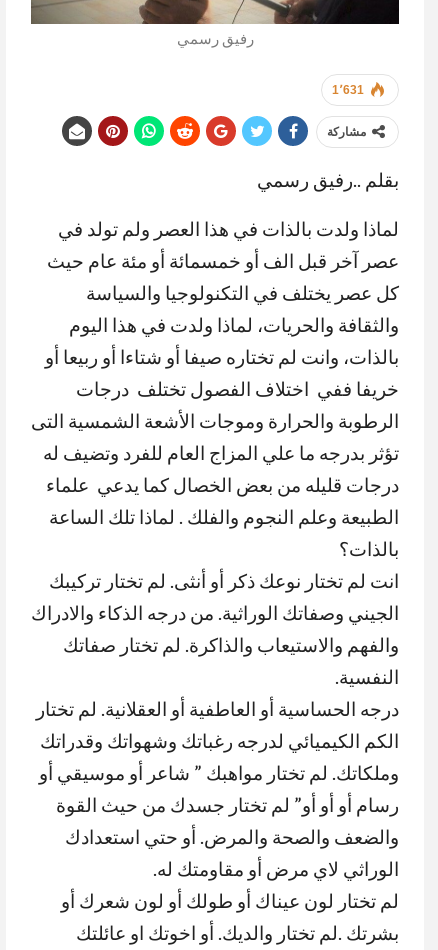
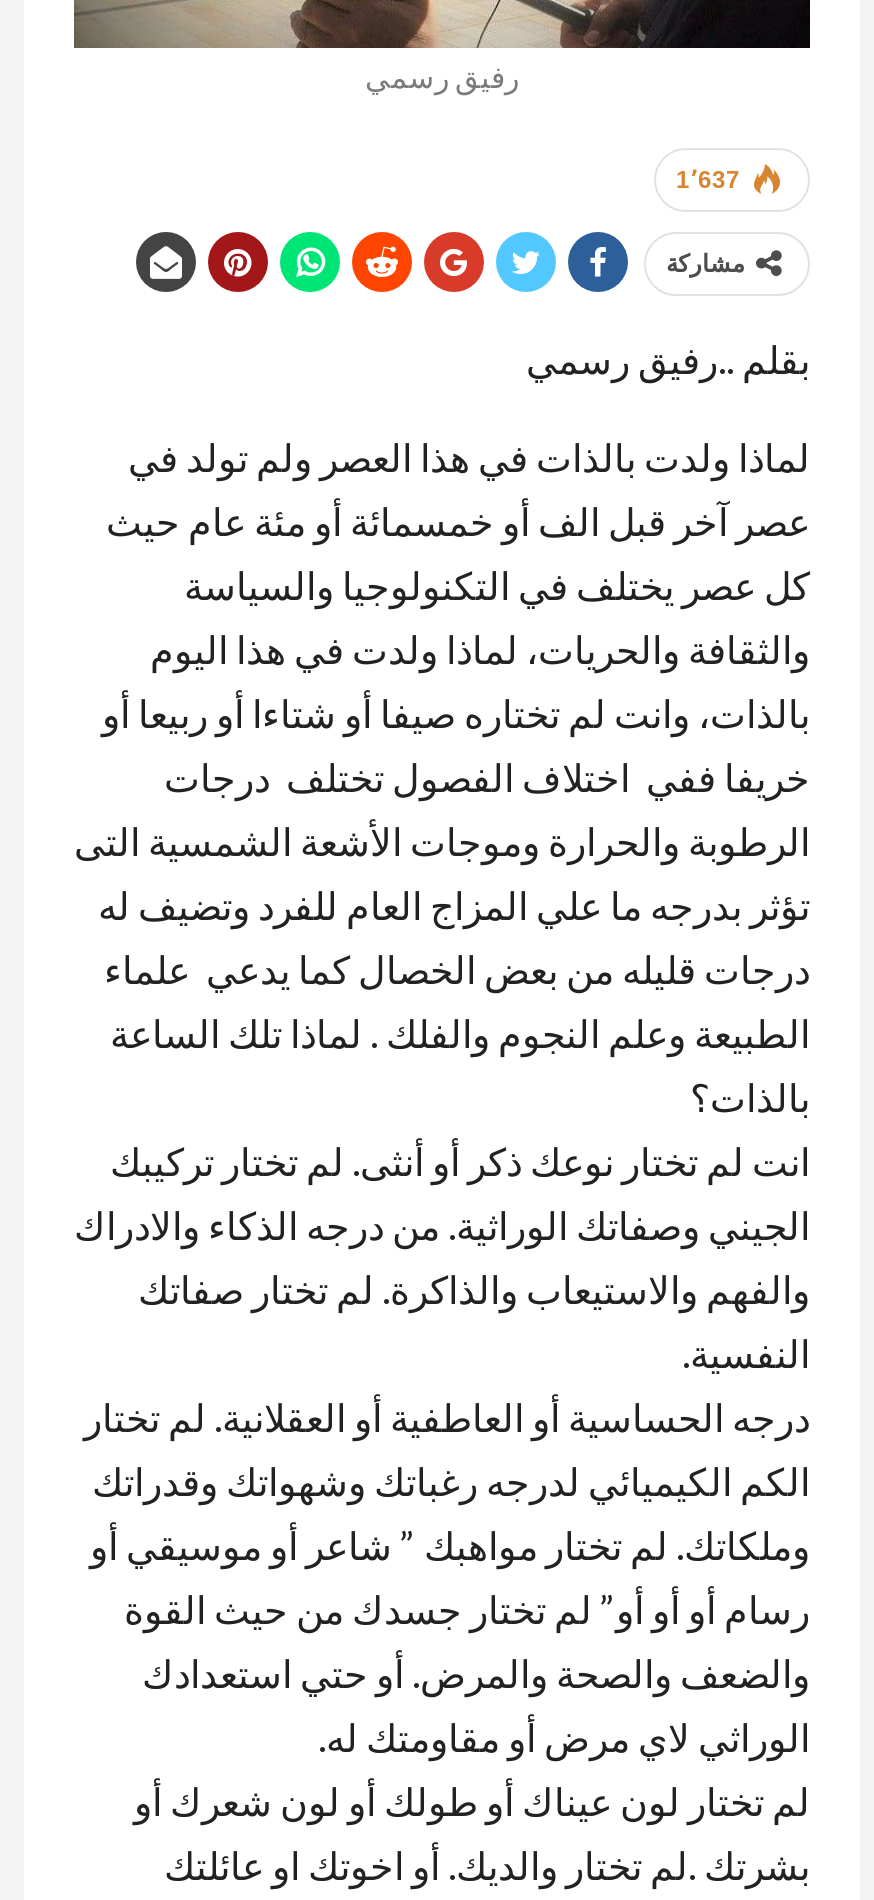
- 1٬631
+ 1٬637
